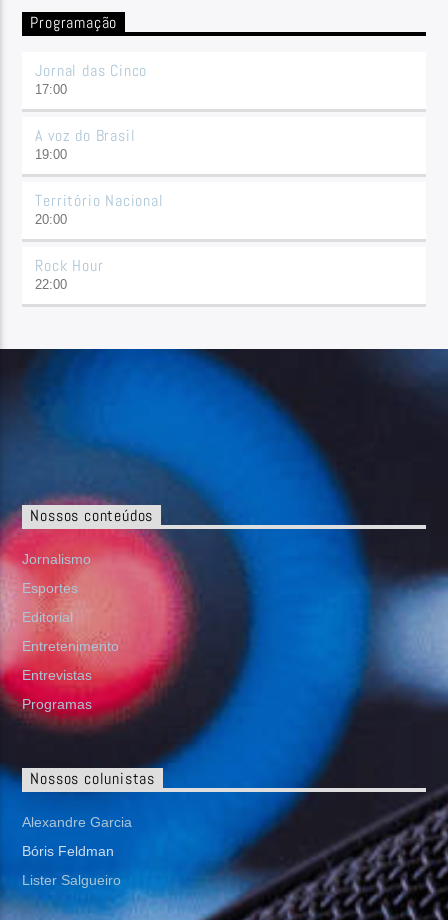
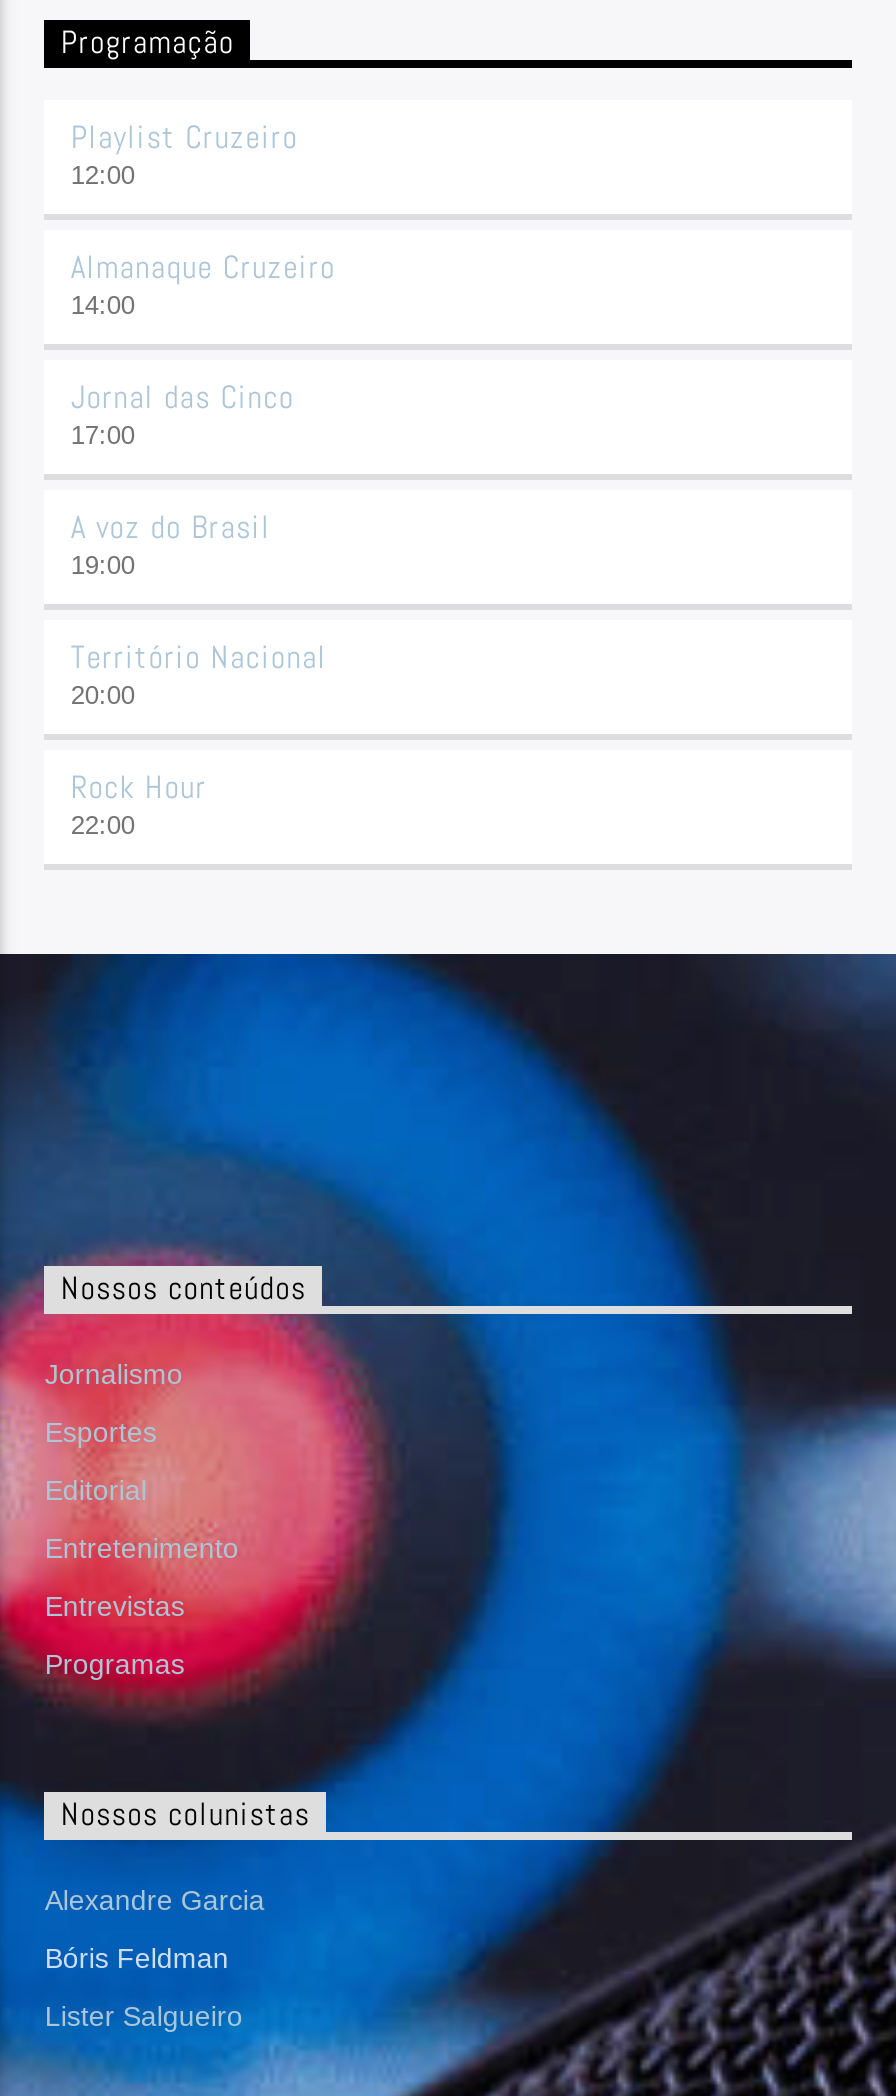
+ Playlist Cruzeiro
+ 12:00
+ Almanaque Cruzeiro
+ 14:00
